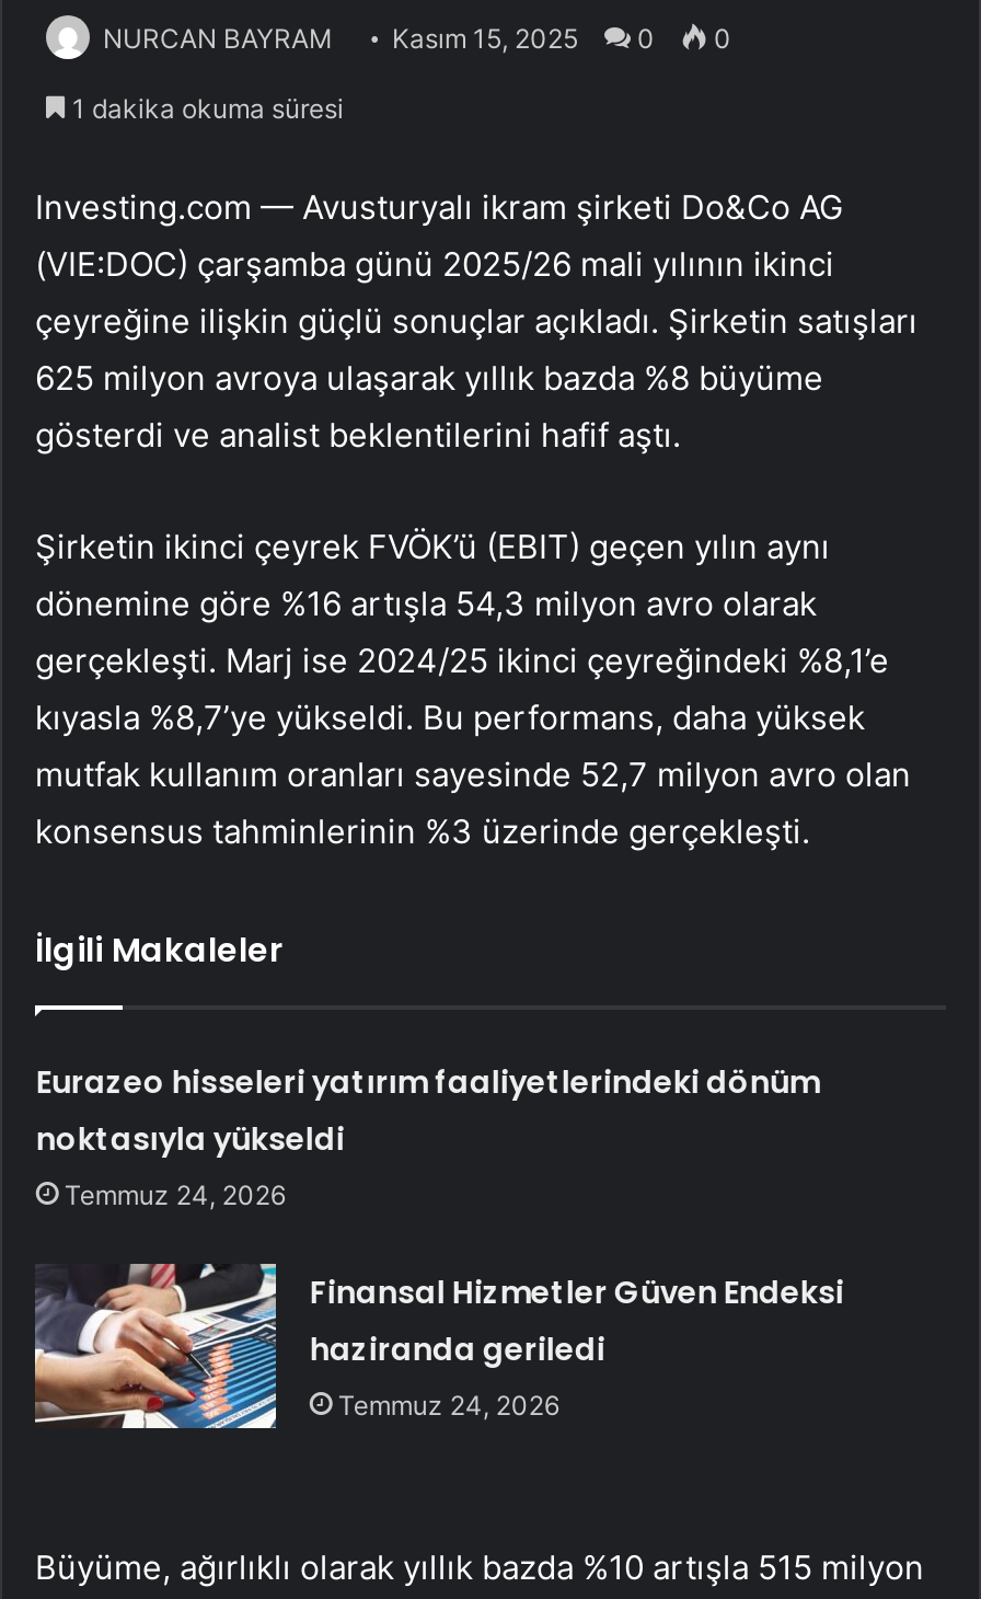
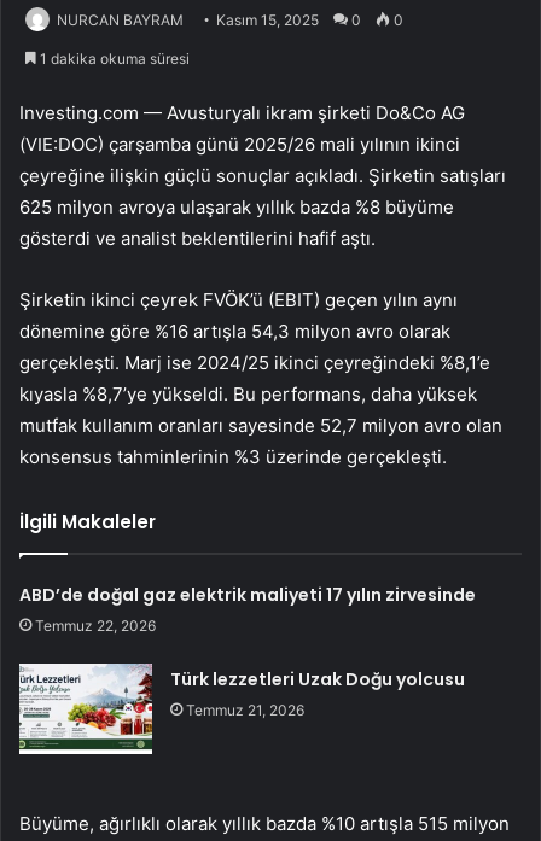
- Eurazeo hisseleri yatırım faaliyetlerindeki dönüm
- noktasıyla yükseldi
- Temmuz 24, 2026
+ ABD’de doğal gaz elektrik maliyeti 17 yılın zirvesinde
+ Temmuz 22, 2026

- [image]
- Finansal Hizmetler Güven Endeksi
- haziranda geriledi
- Temmuz 24, 2026
+ [image]
+ Türk lezzetleri Uzak Doğu yolcusu
+ Temmuz 21, 2026
